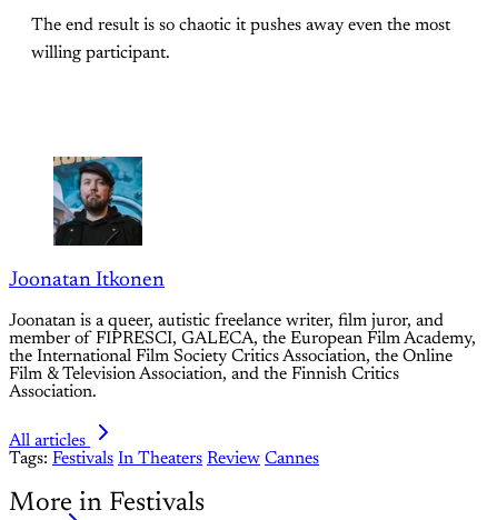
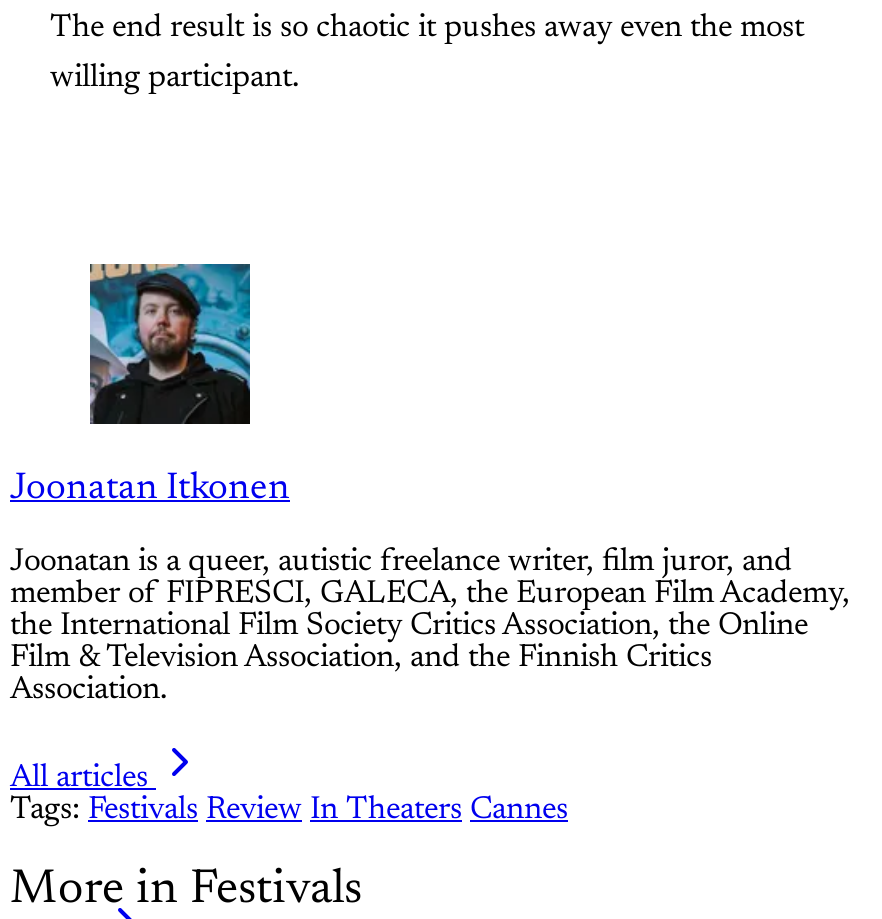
- Tags: Festivals In Theaters Review Cannes
+ Tags: Festivals Review In Theaters Cannes
